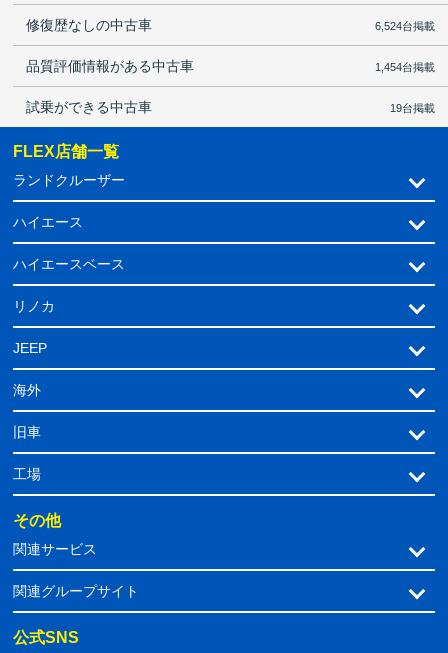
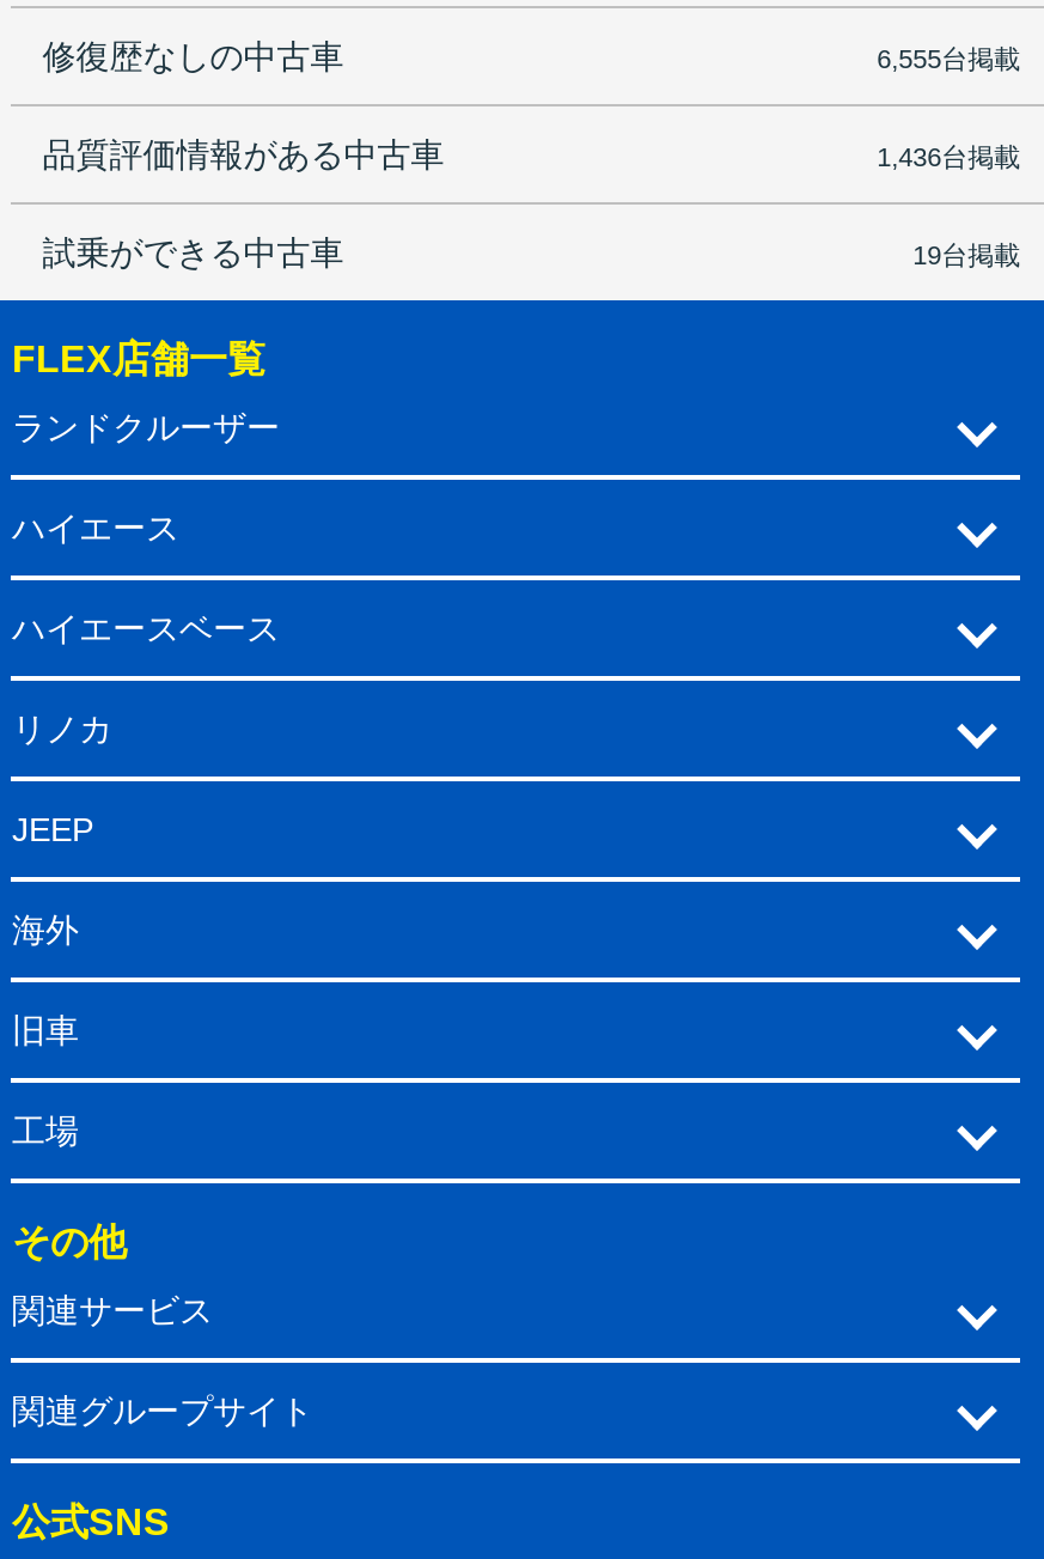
- 6,524台掲載
+ 6,555台掲載

- 1,454台掲載
+ 1,436台掲載
